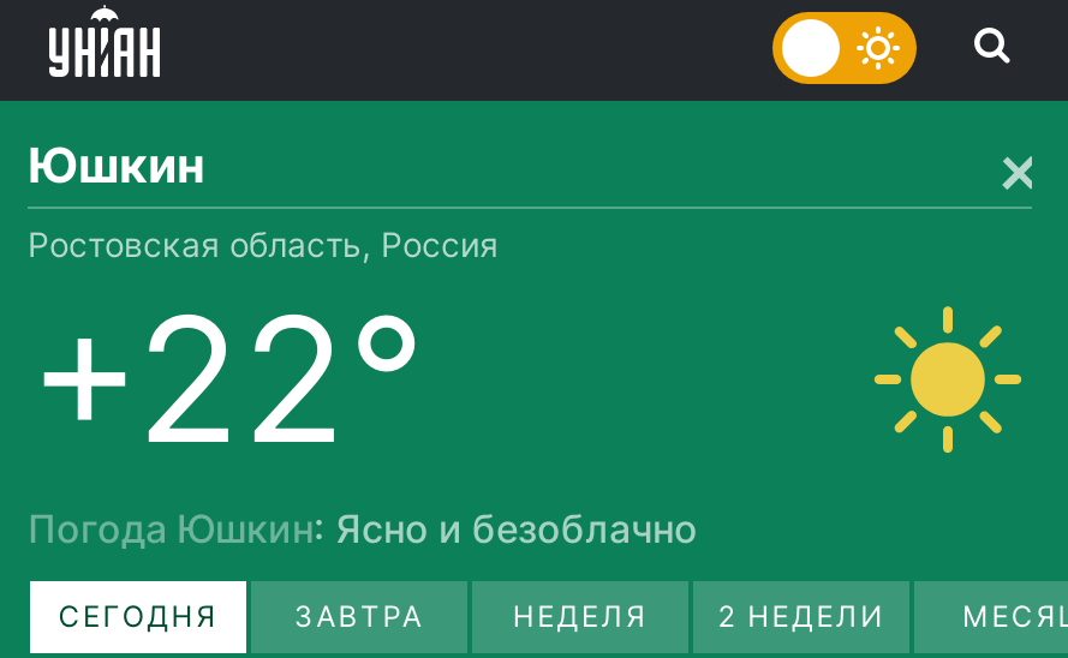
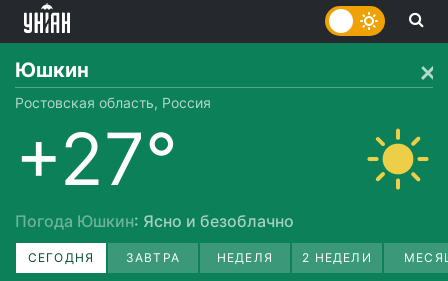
- +22°
+ +27°
